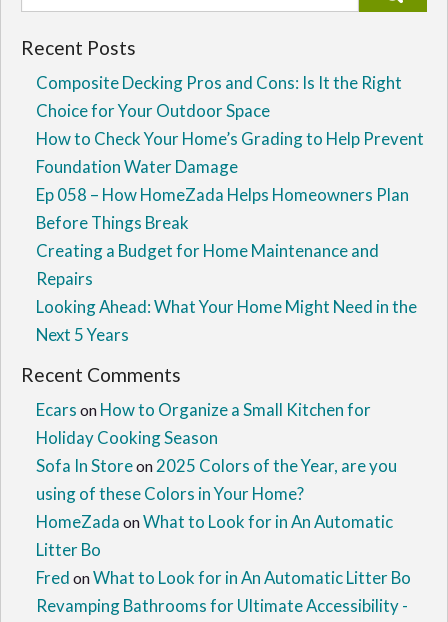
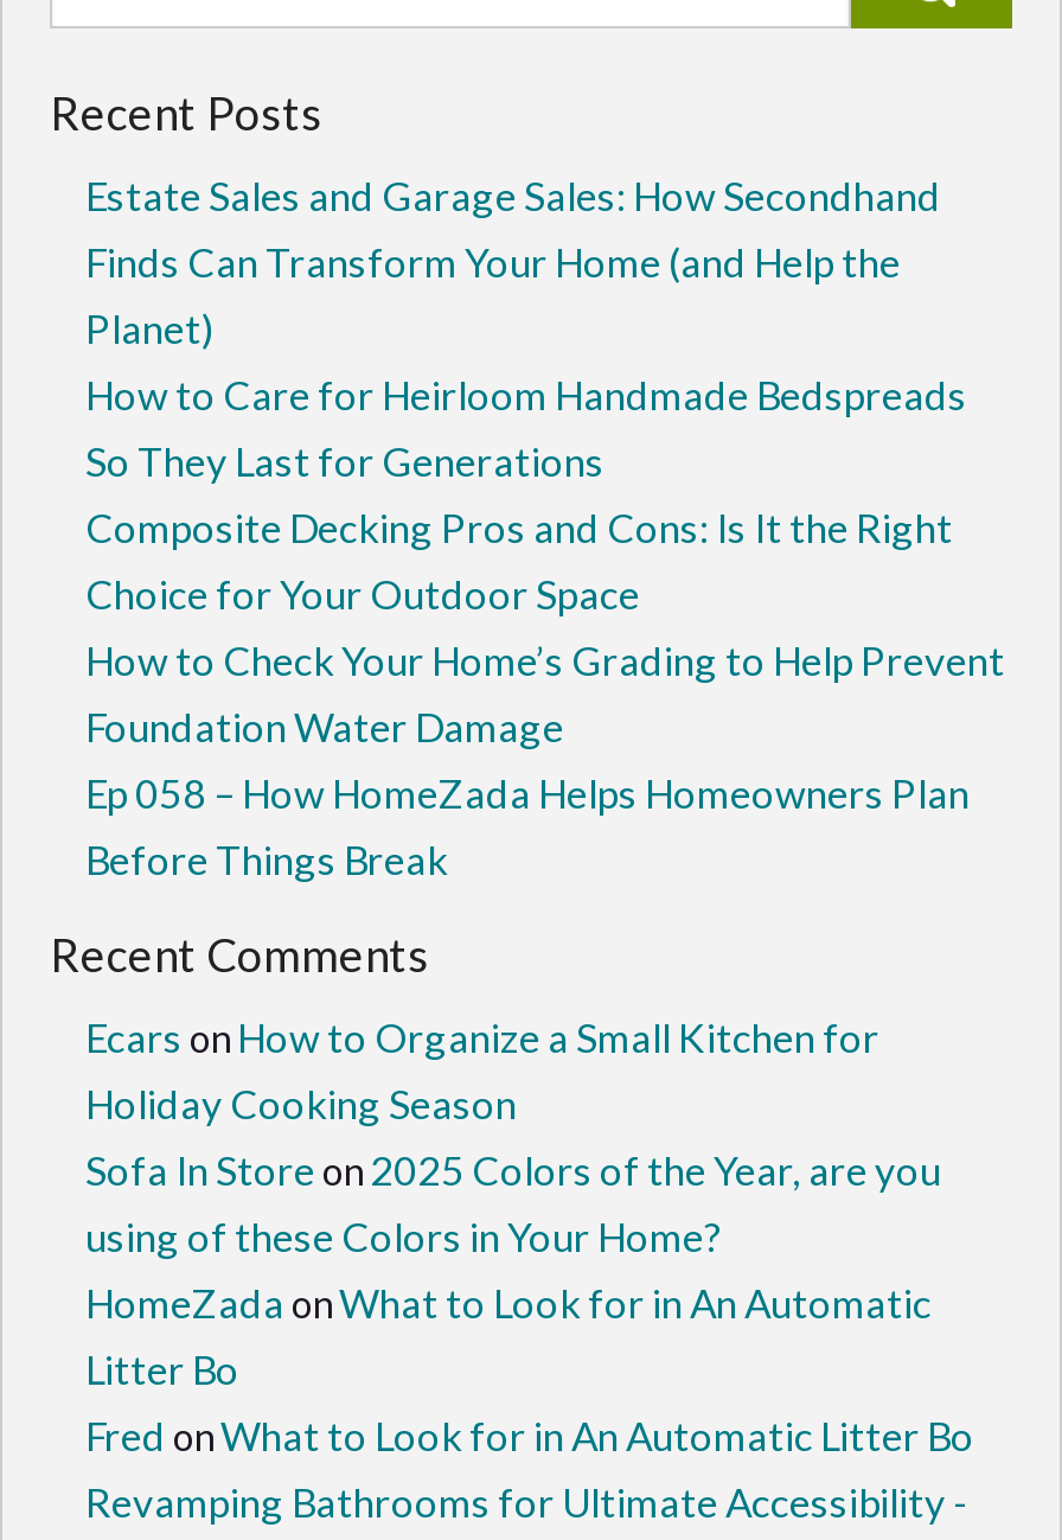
+ Estate Sales and Garage Sales: How Secondhand
+ Finds Can Transform Your Home (and Help the
+ Planet)
+ How to Care for Heirloom Handmade Bedspreads
+ So They Last for Generations

moved down: Composite Decking Pros and Cons: Is It the Right | Choice for Your Outdoor Space | How to Check Your Home’s Grading to Help Prevent | Foundation Water Damage | Ep 058 – How HomeZada Helps Homeowners Plan | Before Things Break

- Creating a Budget for Home Maintenance and
- Repairs
- Looking Ahead: What Your Home Might Need in the
- Next 5 Years
